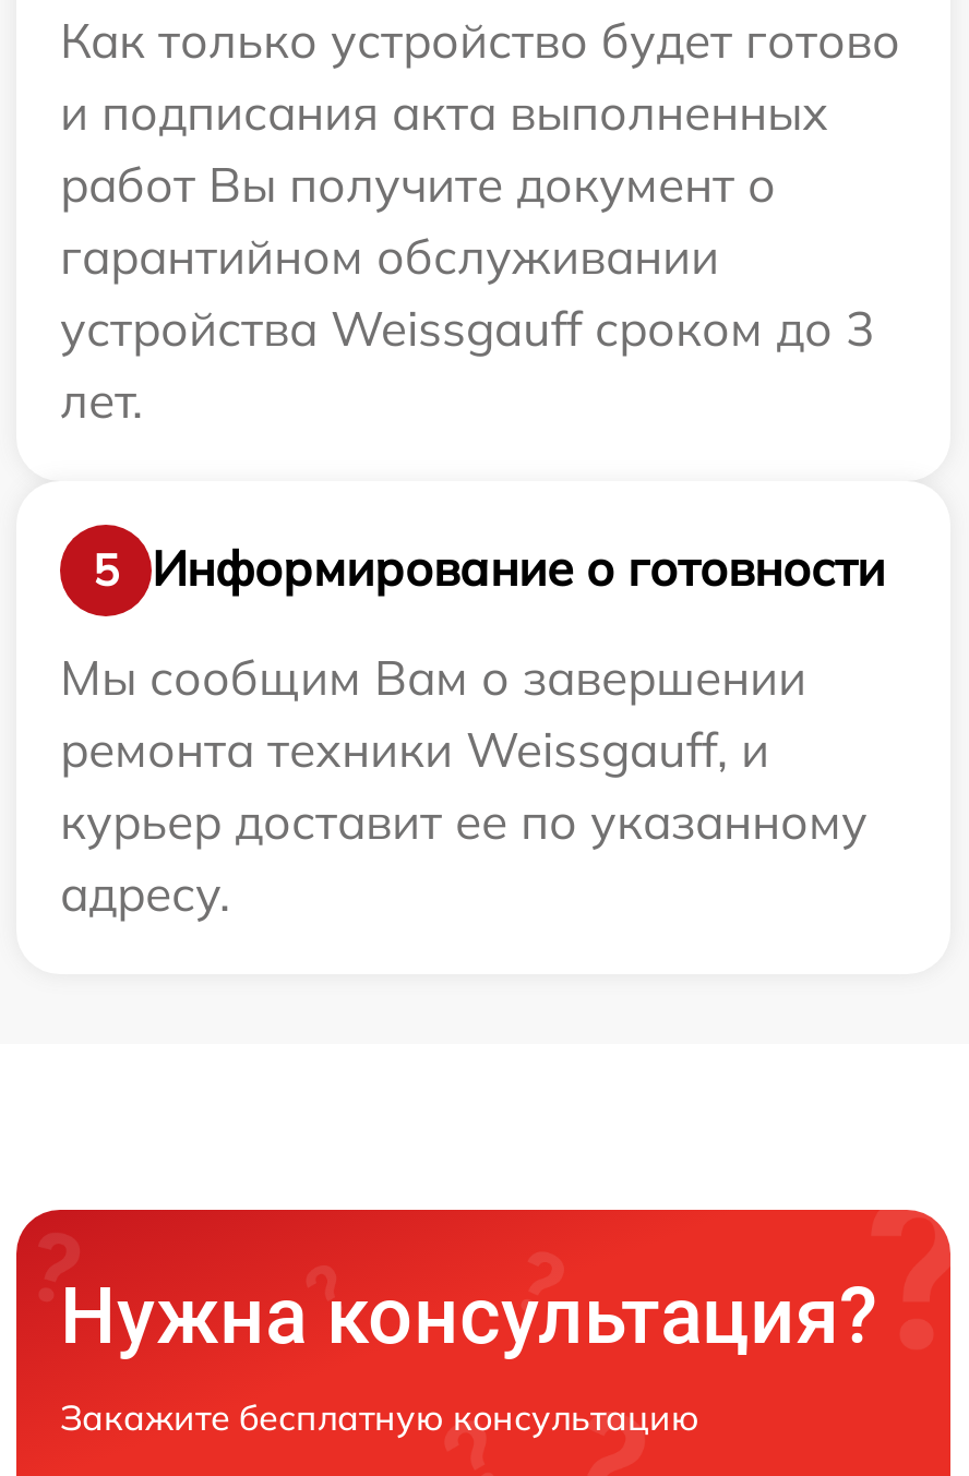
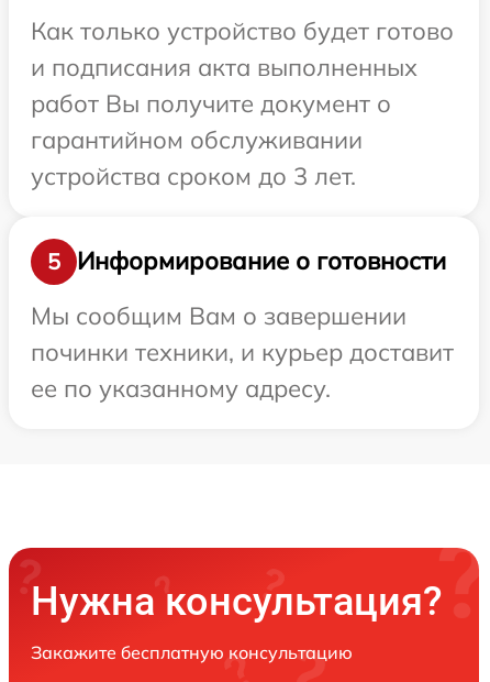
- устройства Weissgauff сроком до 3
- лет.
+ устройства сроком до 3 лет.

- ремонта техники Weissgauff, и
- курьер доставит ее по указанному
- адресу.
+ починки техники, и курьер доставит
+ ее по указанному адресу.
